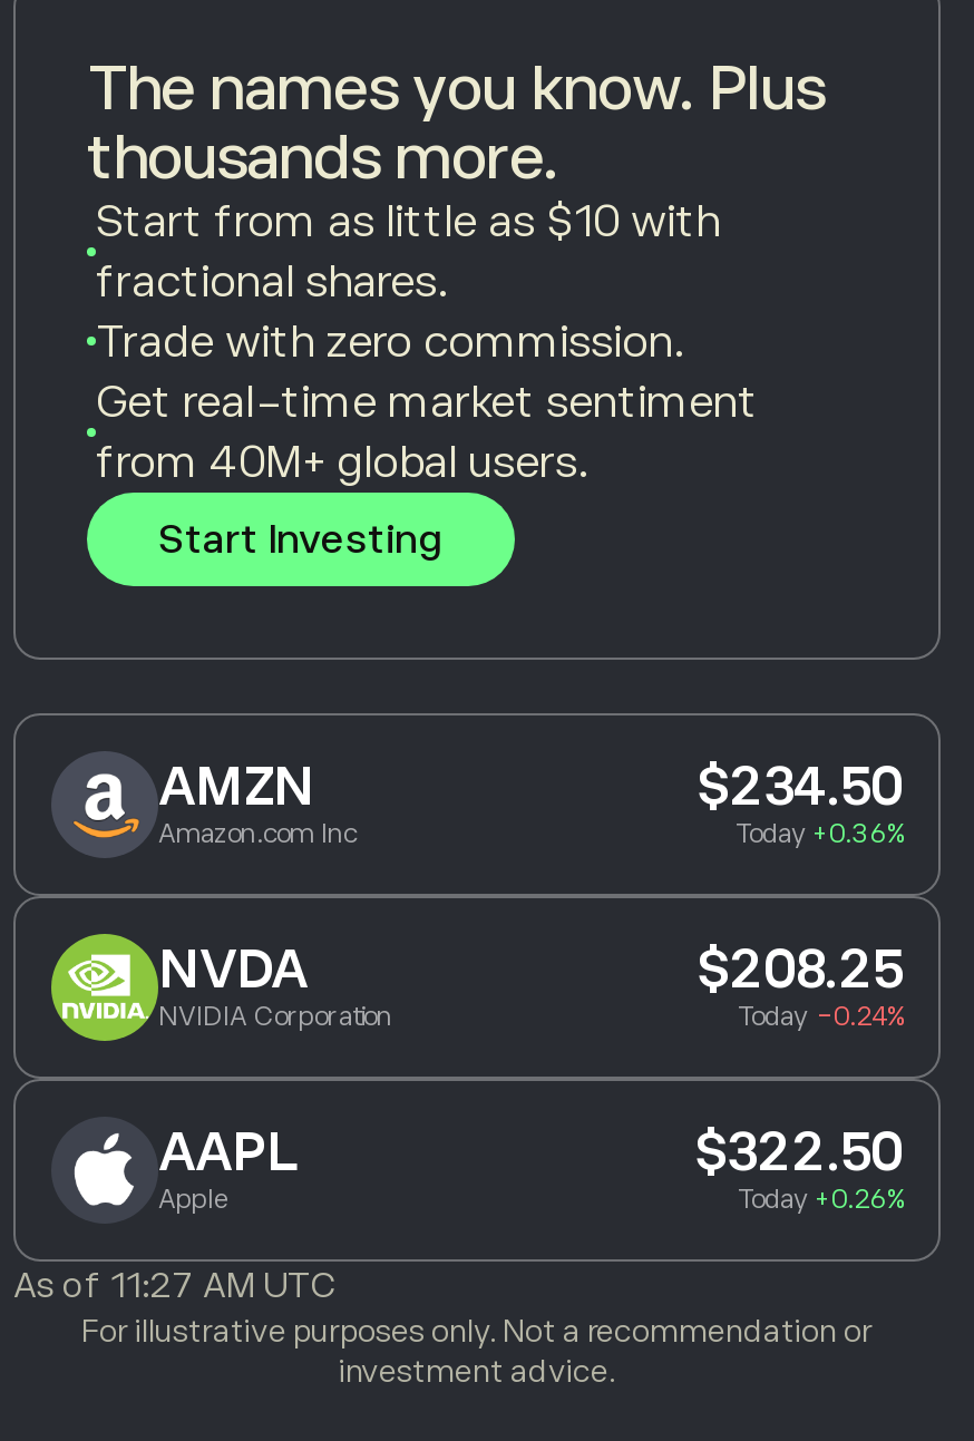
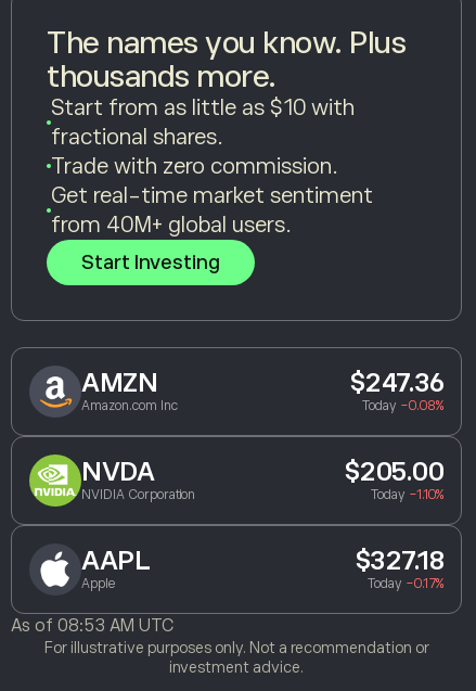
- $234.50
+ $247.36

- Today +0.36%
+ Today -0.08%

- $208.25
+ $205.00

- Today -0.24%
+ Today -1.10%

- $322.50
+ $327.18

- Today +0.26%
+ Today -0.17%

- As of 11:27 AM UTC
+ As of 08:53 AM UTC
